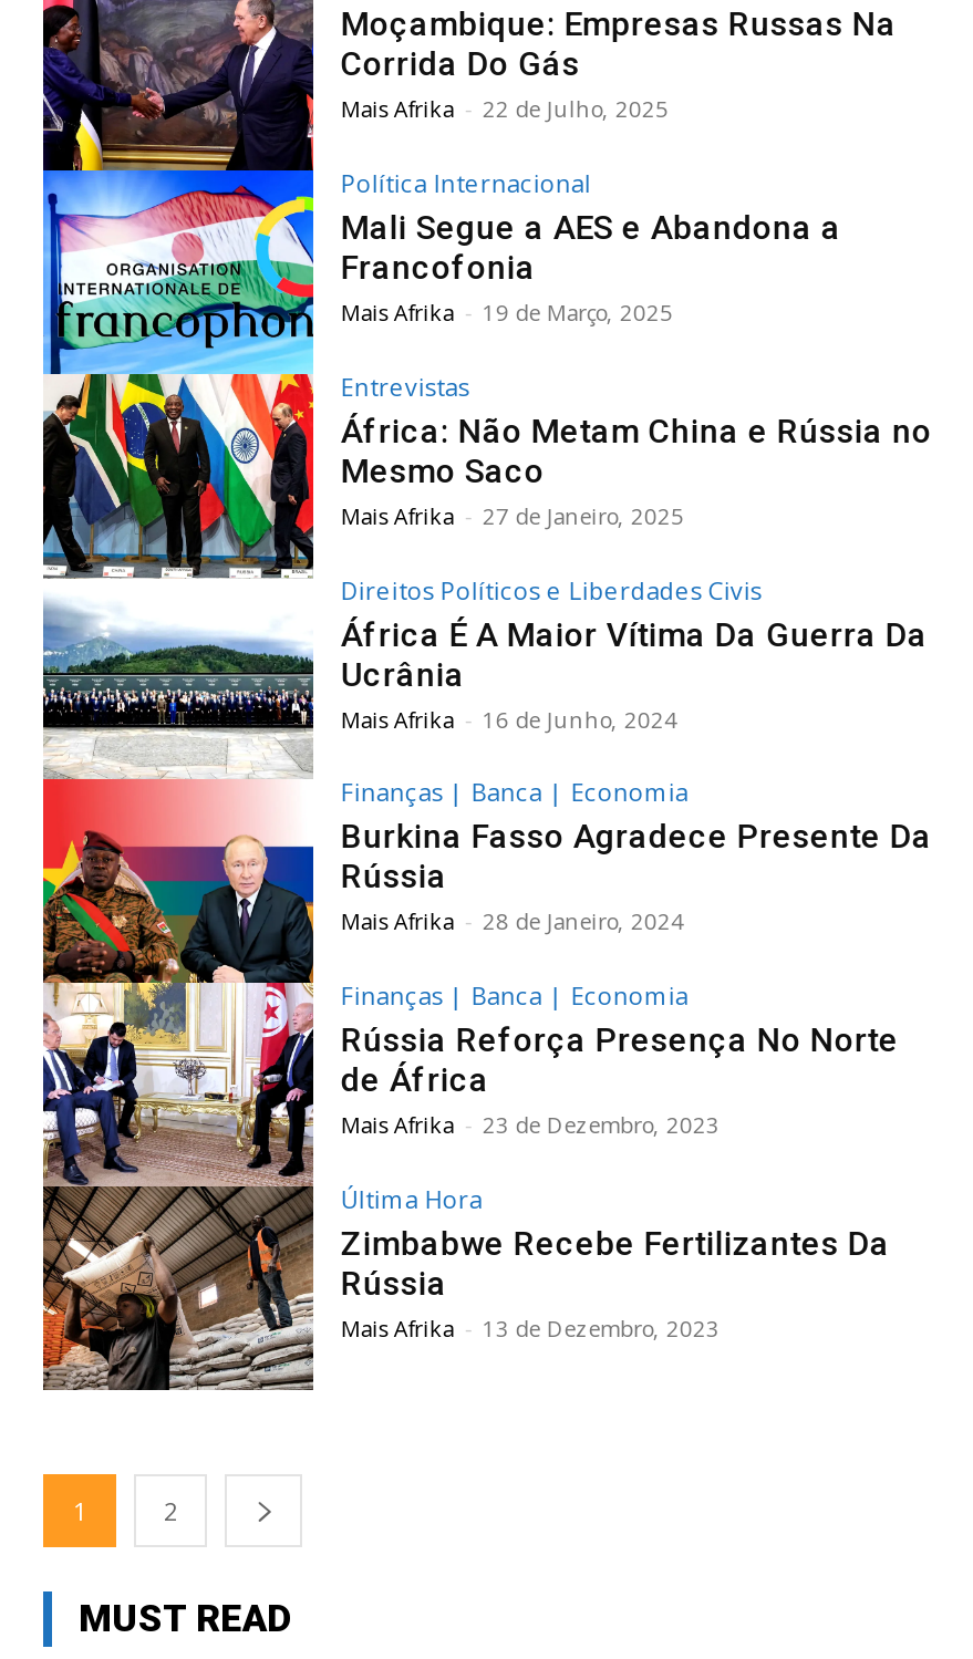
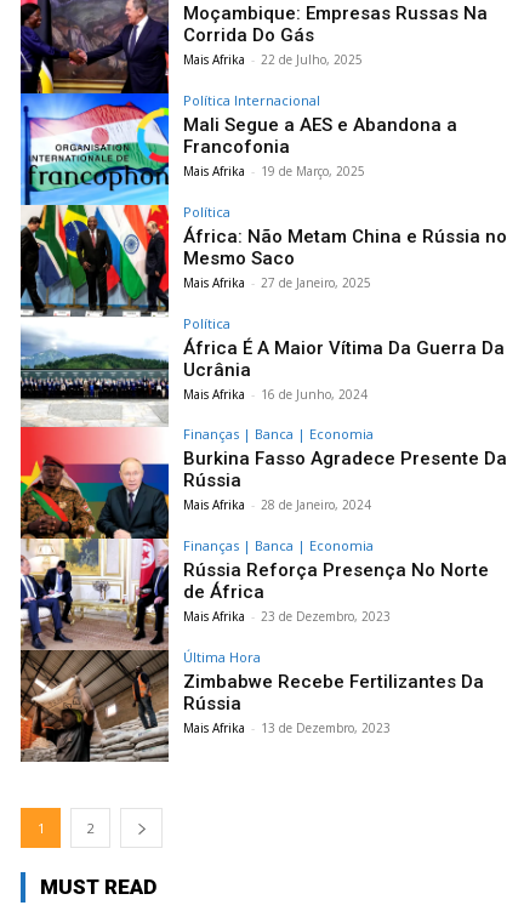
- Entrevistas
+ Política

- Direitos Políticos e Liberdades Civis
+ Política
